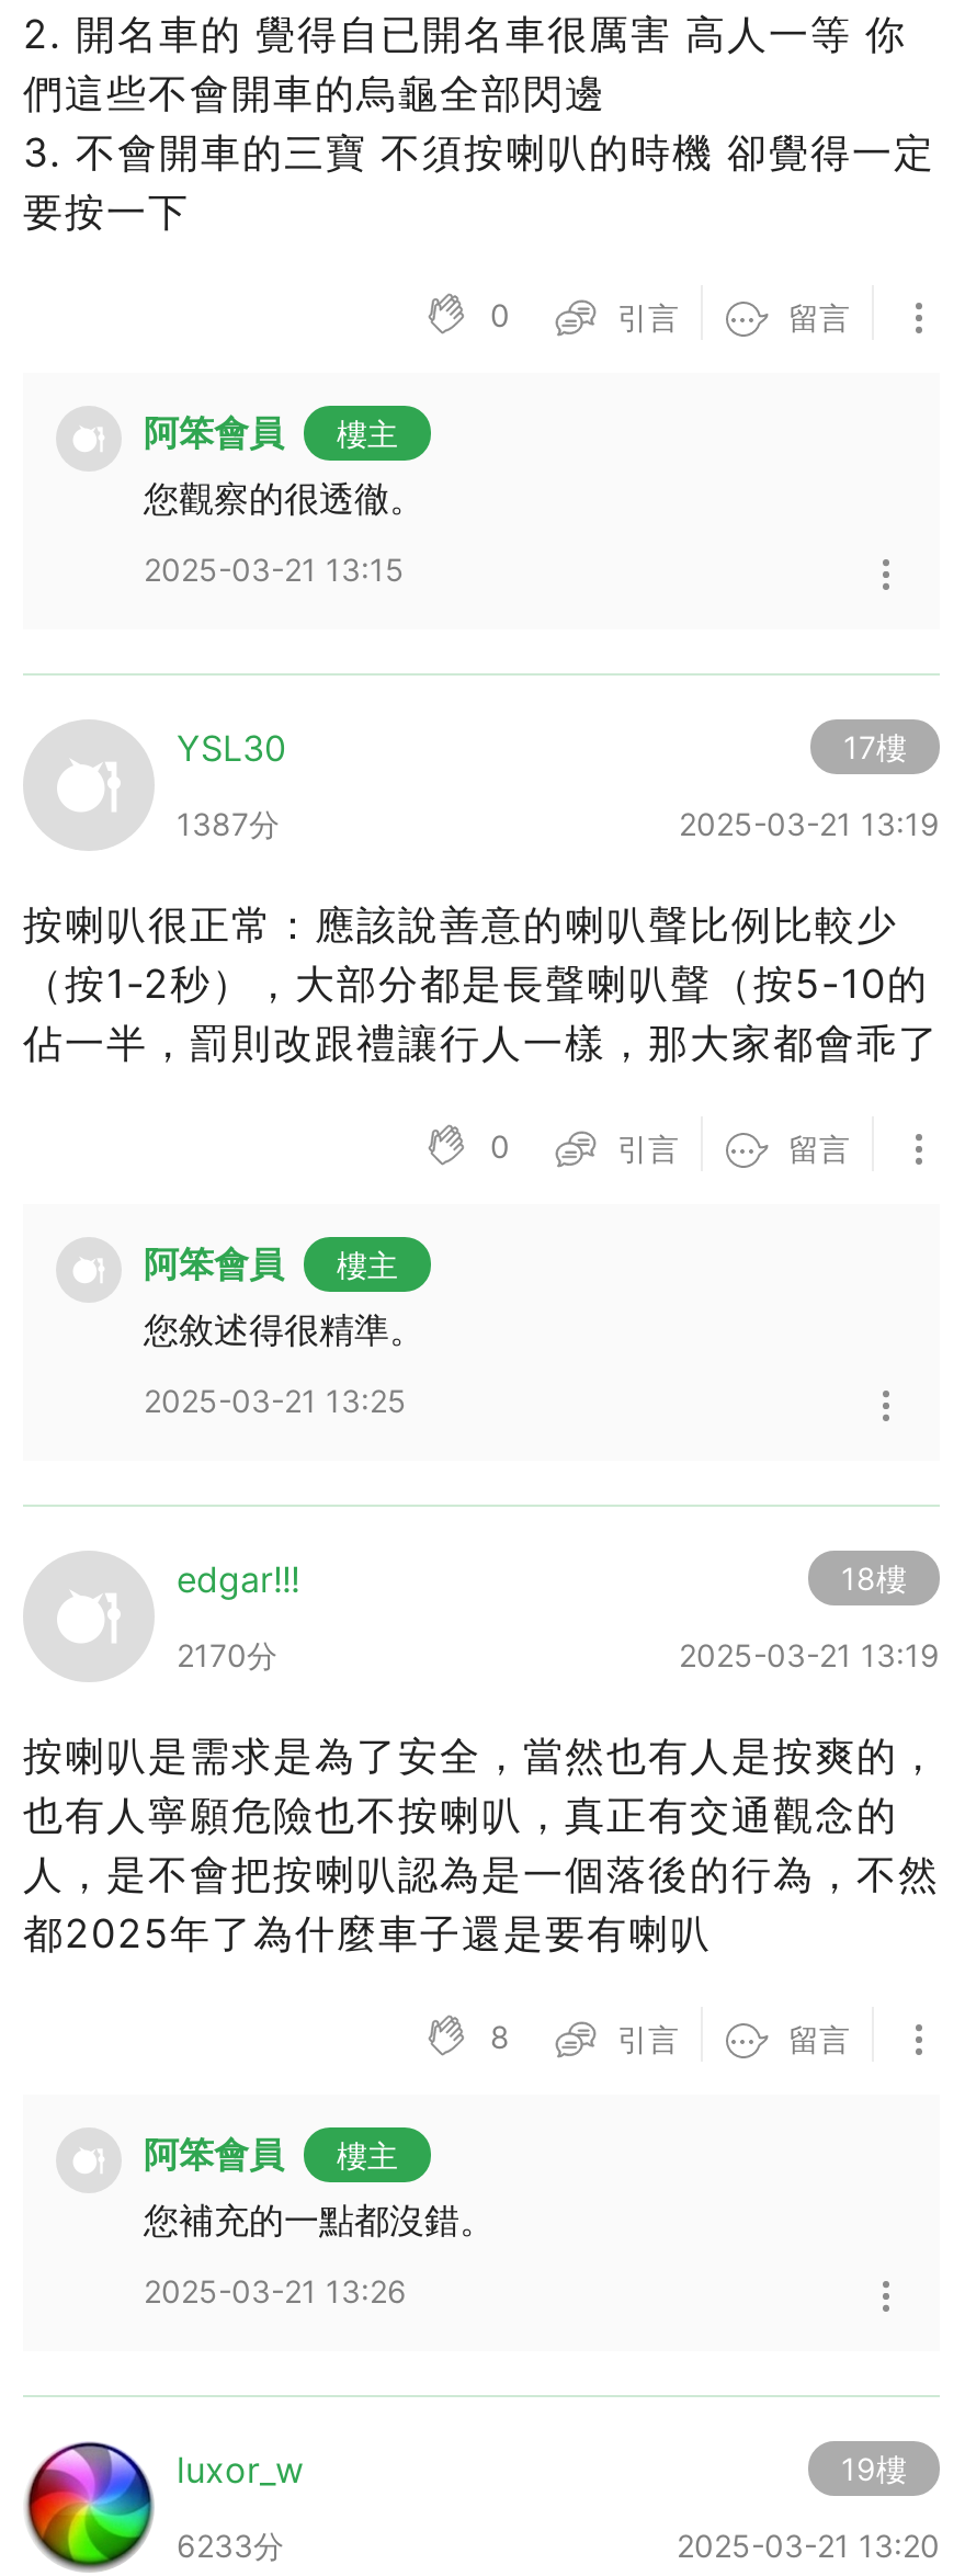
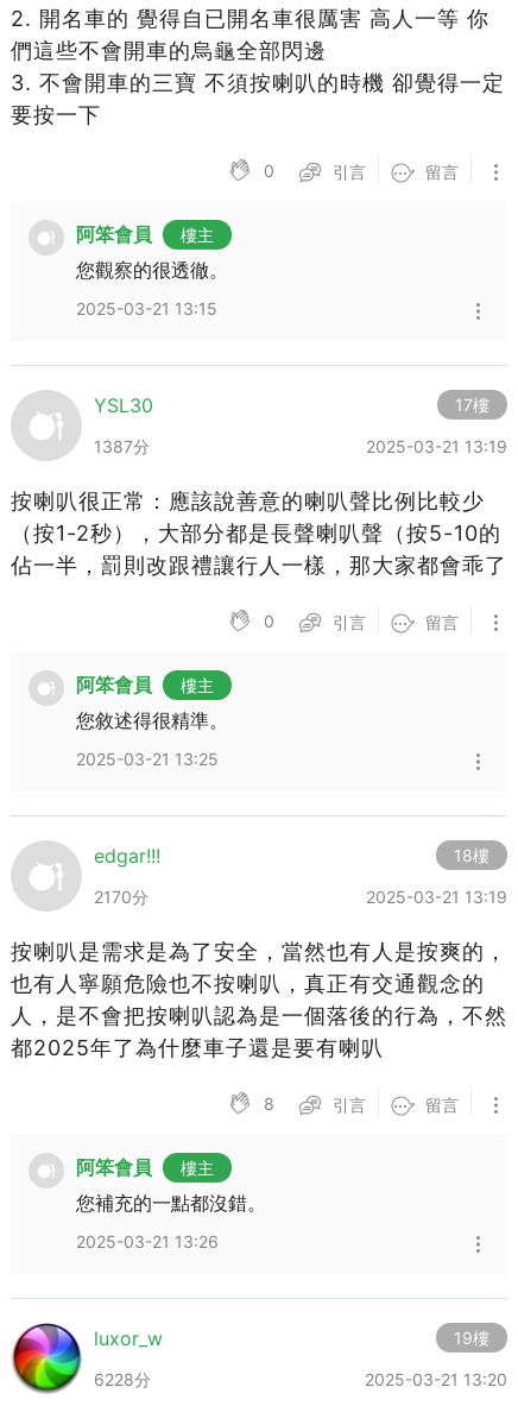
- 6233分
+ 6228分
